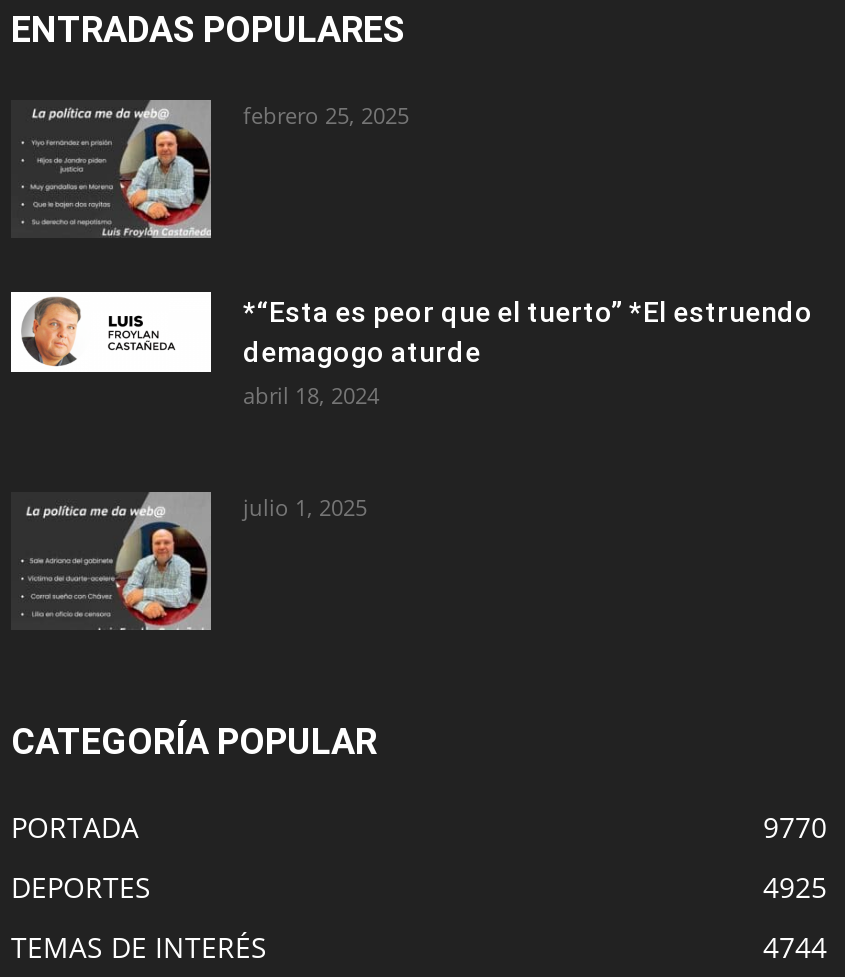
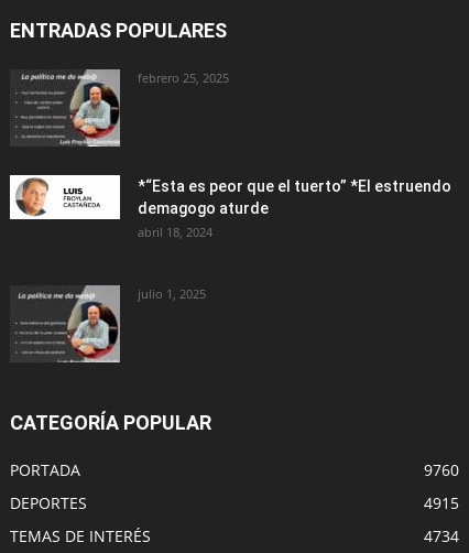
- 9770
+ 9760

- 4925
+ 4915

- 4744
+ 4734
